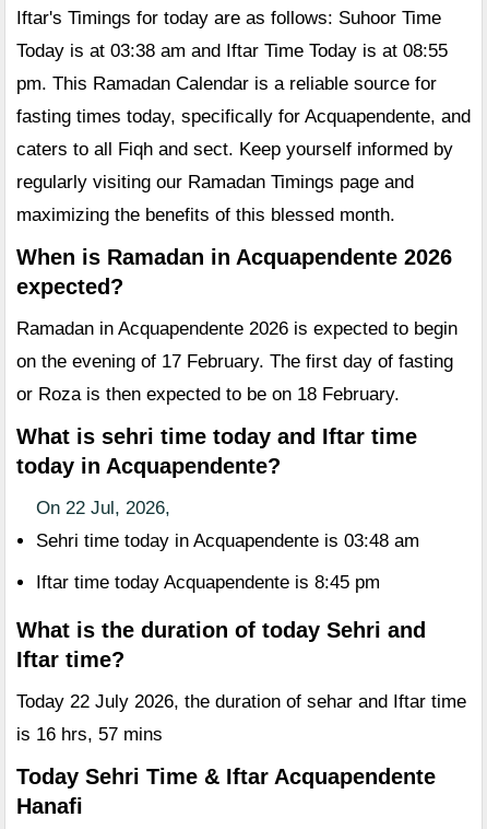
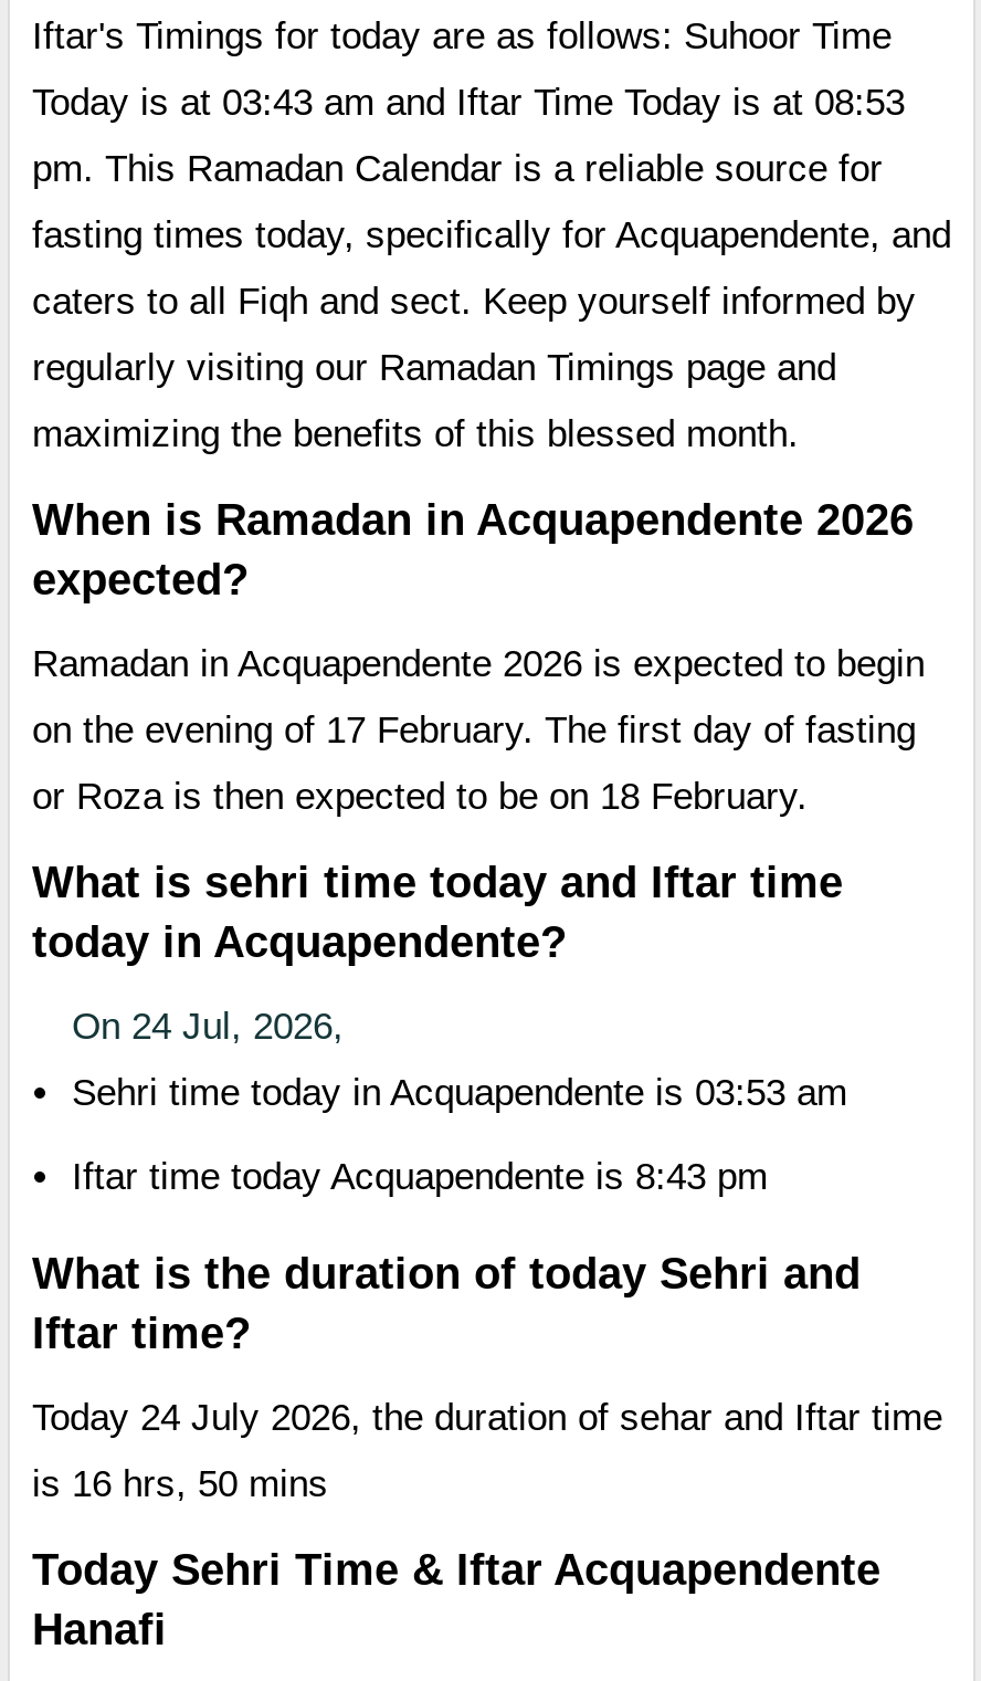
- Today is at 03:38 am and Iftar Time Today is at 08:55
+ Today is at 03:43 am and Iftar Time Today is at 08:53

- On 22 Jul, 2026,
+ On 24 Jul, 2026,

- Sehri time today in Acquapendente is 03:48 am
+ Sehri time today in Acquapendente is 03:53 am

- Iftar time today Acquapendente is 8:45 pm
+ Iftar time today Acquapendente is 8:43 pm

- Today 22 July 2026, the duration of sehar and Iftar time
+ Today 24 July 2026, the duration of sehar and Iftar time

- is 16 hrs, 57 mins
+ is 16 hrs, 50 mins
